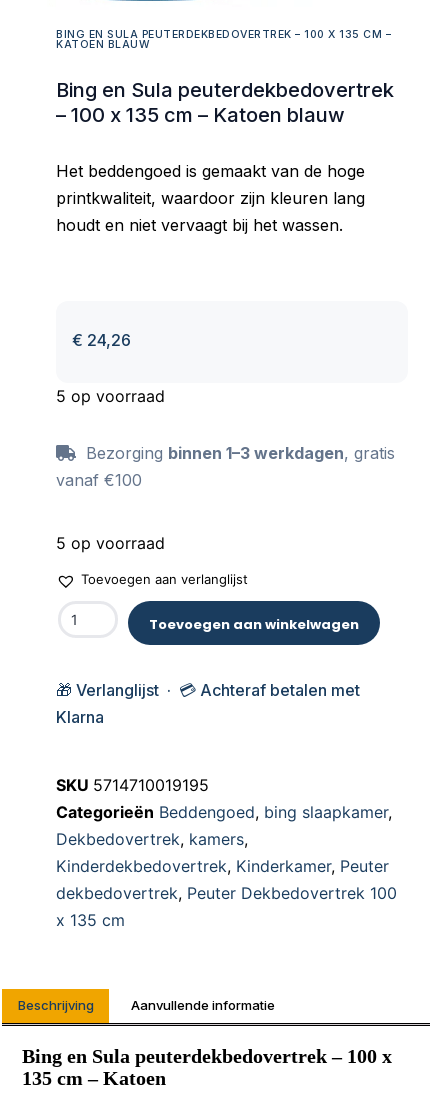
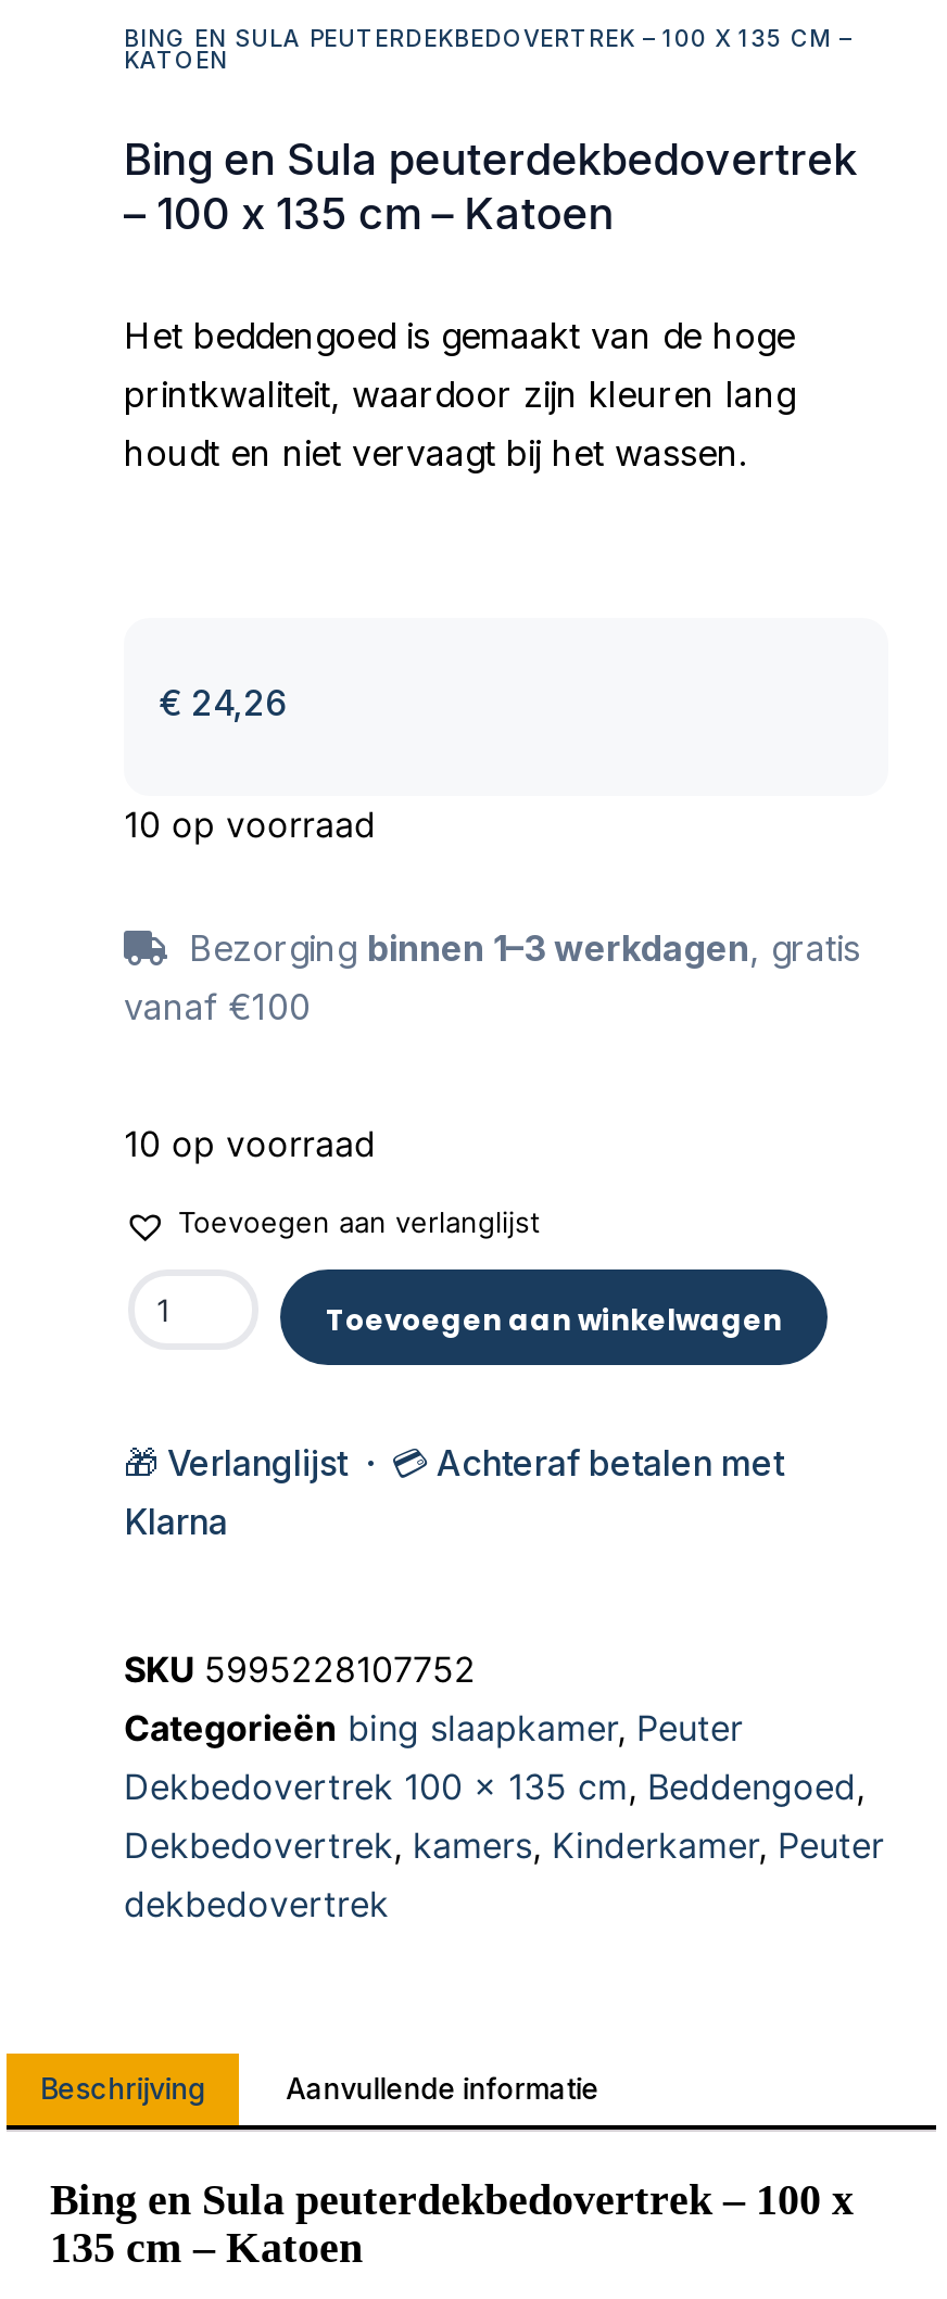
- KATOEN BLAUW
+ KATOEN

- – 100 x 135 cm – Katoen blauw
+ – 100 x 135 cm – Katoen

- 5 op voorraad
+ 10 op voorraad

- 5 op voorraad
+ 10 op voorraad

- SKU 5714710019195
- Categorieën Beddengoed, bing slaapkamer,
- Dekbedovertrek, kamers,
- Kinderdekbedovertrek, Kinderkamer, Peuter
- dekbedovertrek, Peuter Dekbedovertrek 100
- x 135 cm
+ SKU 5995228107752
+ Categorieën bing slaapkamer, Peuter
+ Dekbedovertrek 100 x 135 cm, Beddengoed,
+ Dekbedovertrek, kamers, Kinderkamer, Peuter
+ dekbedovertrek
